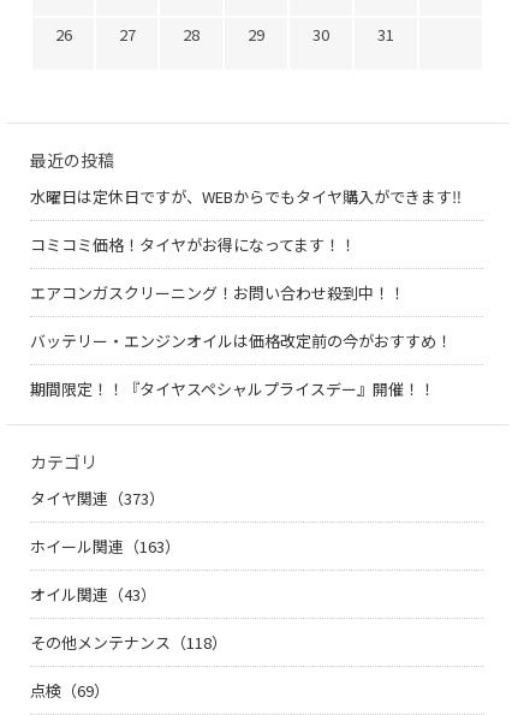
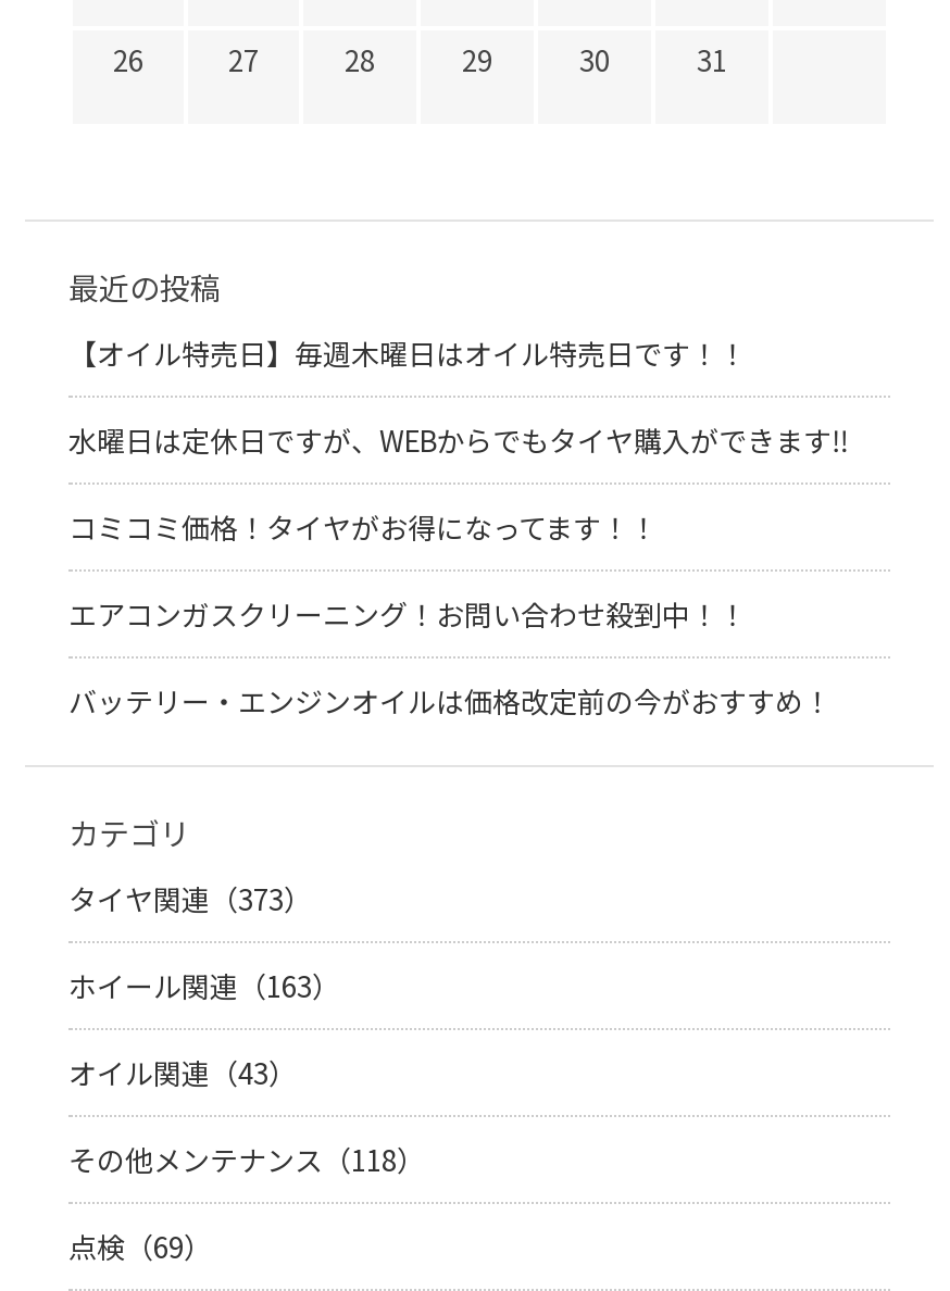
+ 【オイル特売日】毎週木曜日はオイル特売日です！！

moved down: 水曜日は定休日ですが、WEBからでもタイヤ購入ができます‼︎ | コミコミ価格！タイヤがお得になってます！！ | エアコンガスクリーニング！お問い合わせ殺到中！！ | バッテリー・エンジンオイルは価格改定前の今がおすすめ！

- 期間限定！！『タイヤスペシャルプライスデー』開催！！
